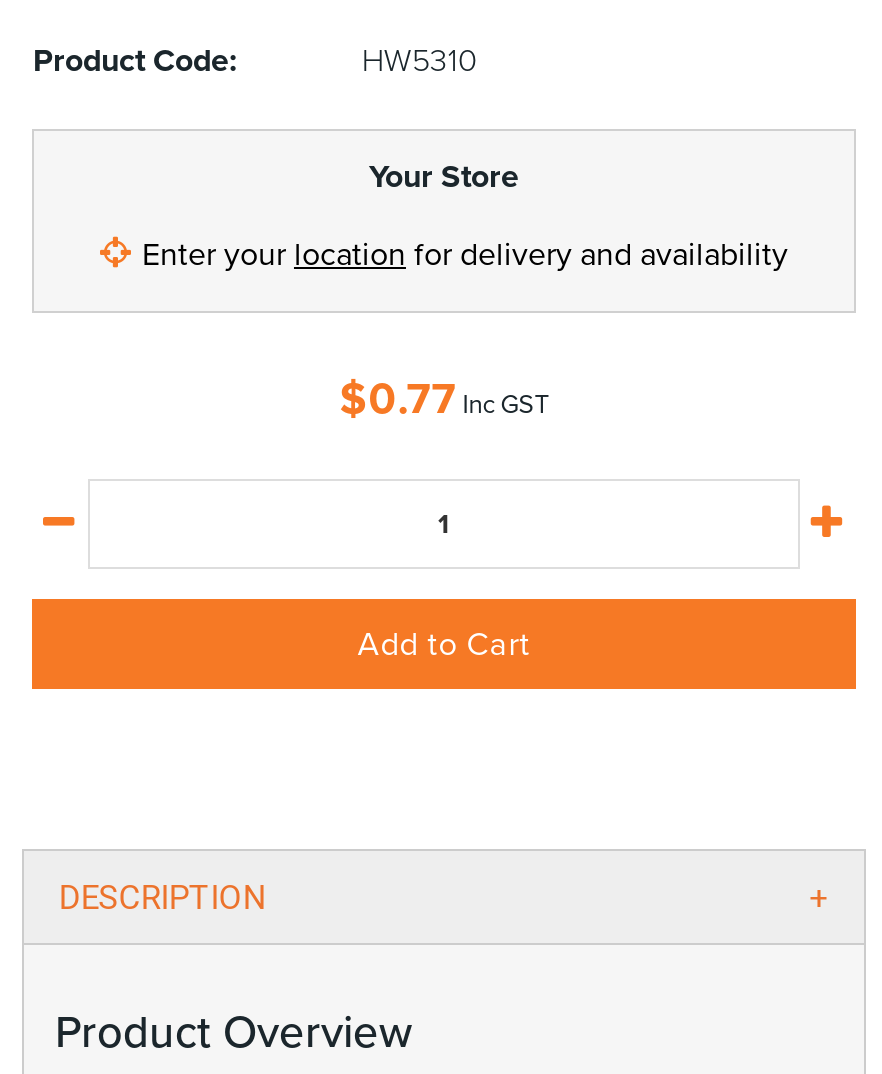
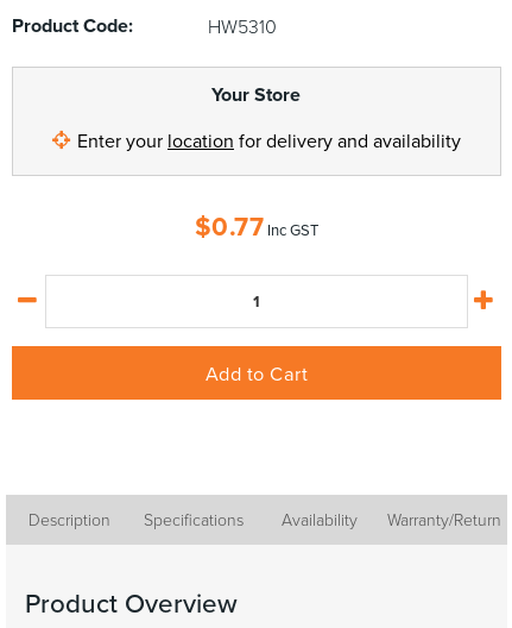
- DESCRIPTION
+ Description
+ Specifications
+ Availability
+ Warranty/Return
